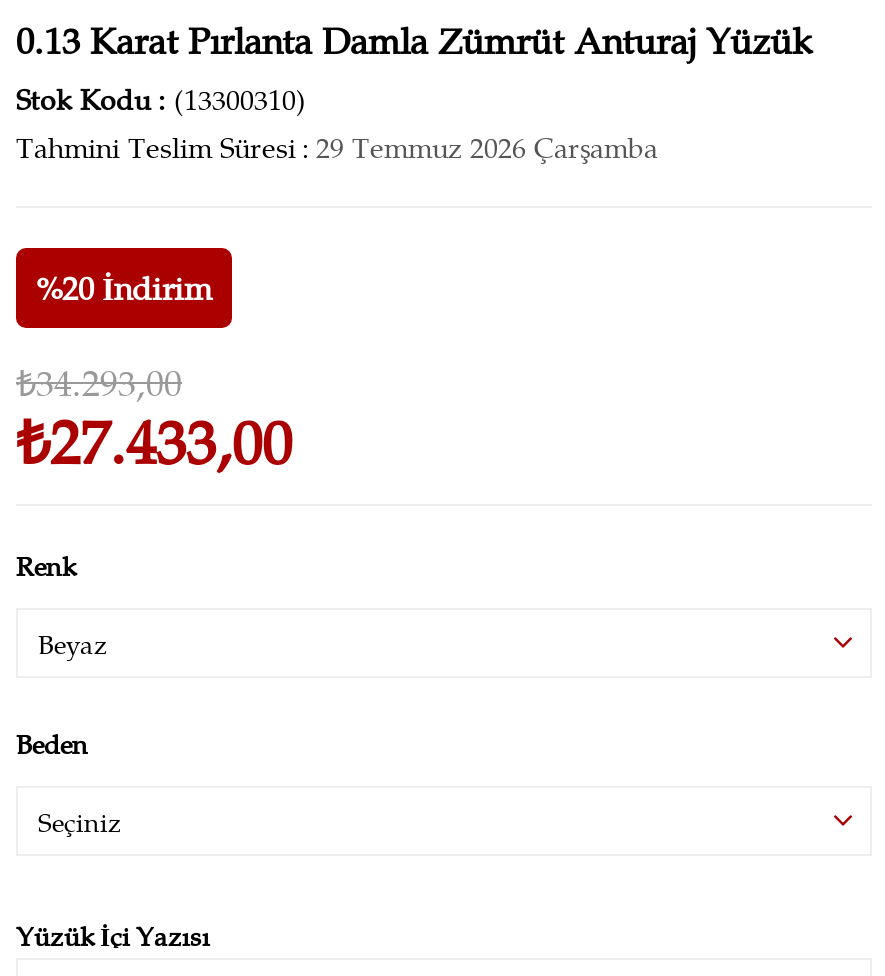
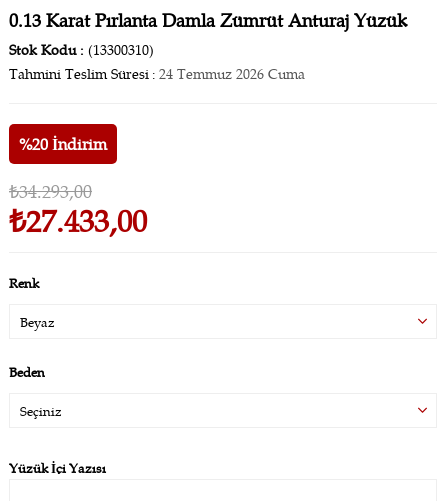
- Tahmini Teslim Süresi : 29 Temmuz 2026 Çarşamba
+ Tahmini Teslim Süresi : 24 Temmuz 2026 Cuma
